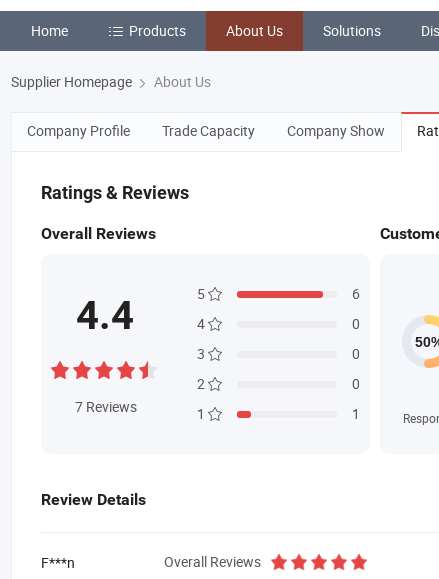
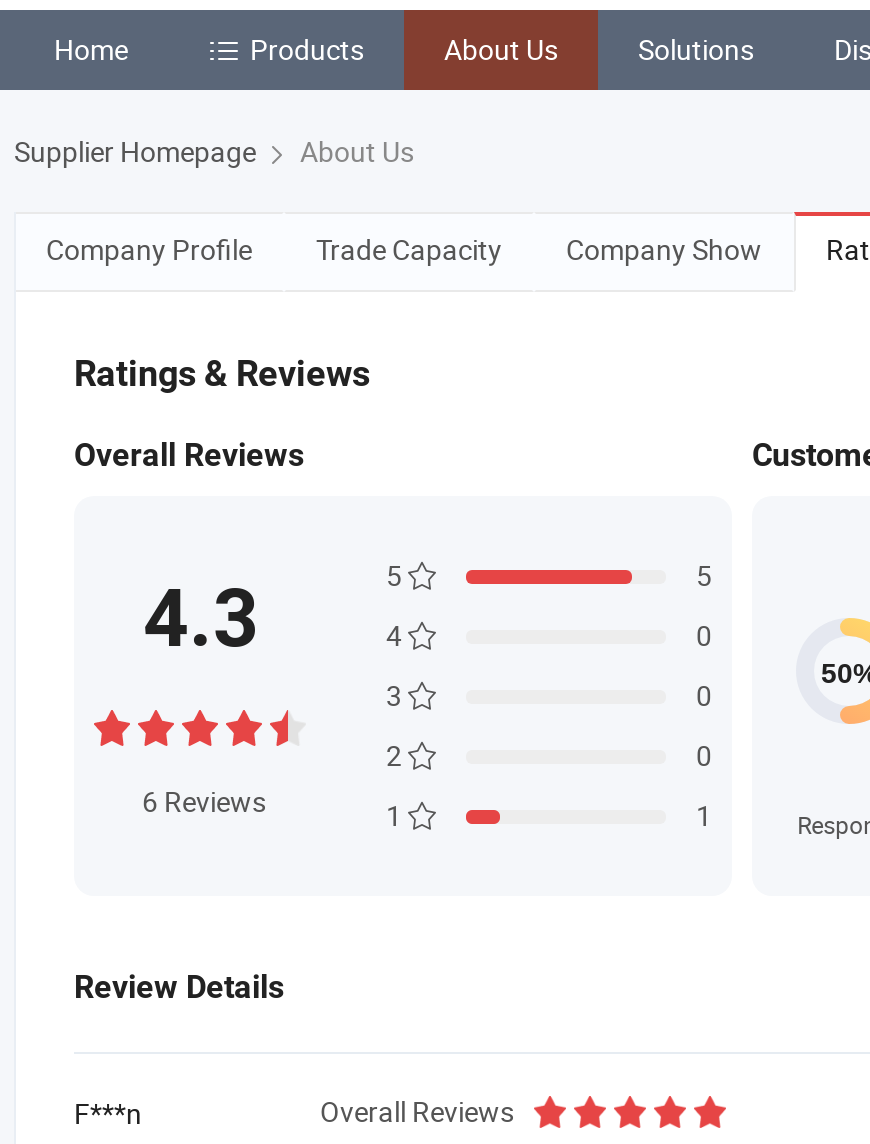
- 6
+ 5

- 4.4
+ 4.3

- 7 Reviews
+ 6 Reviews
